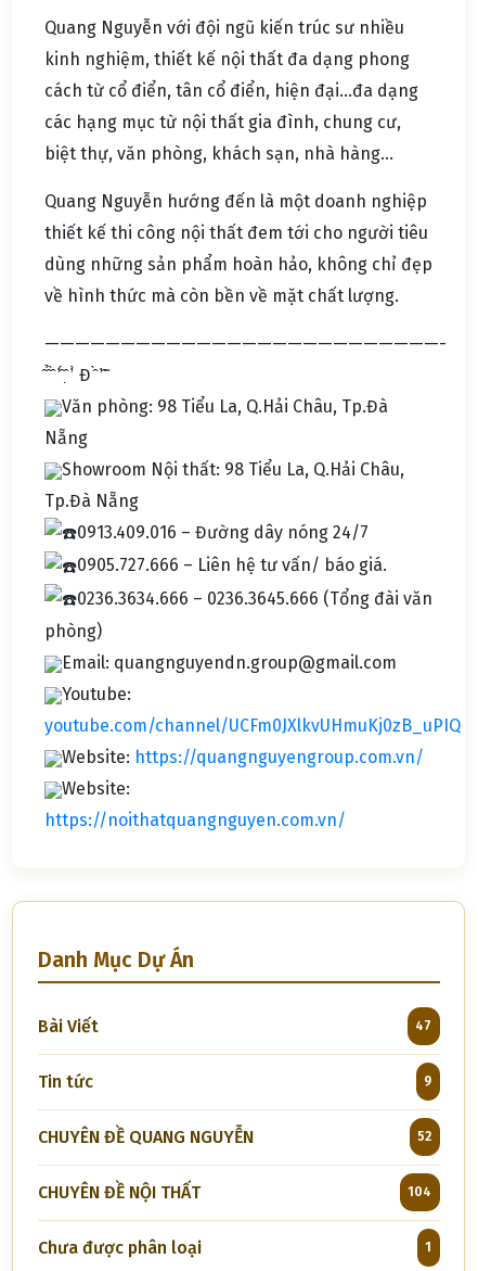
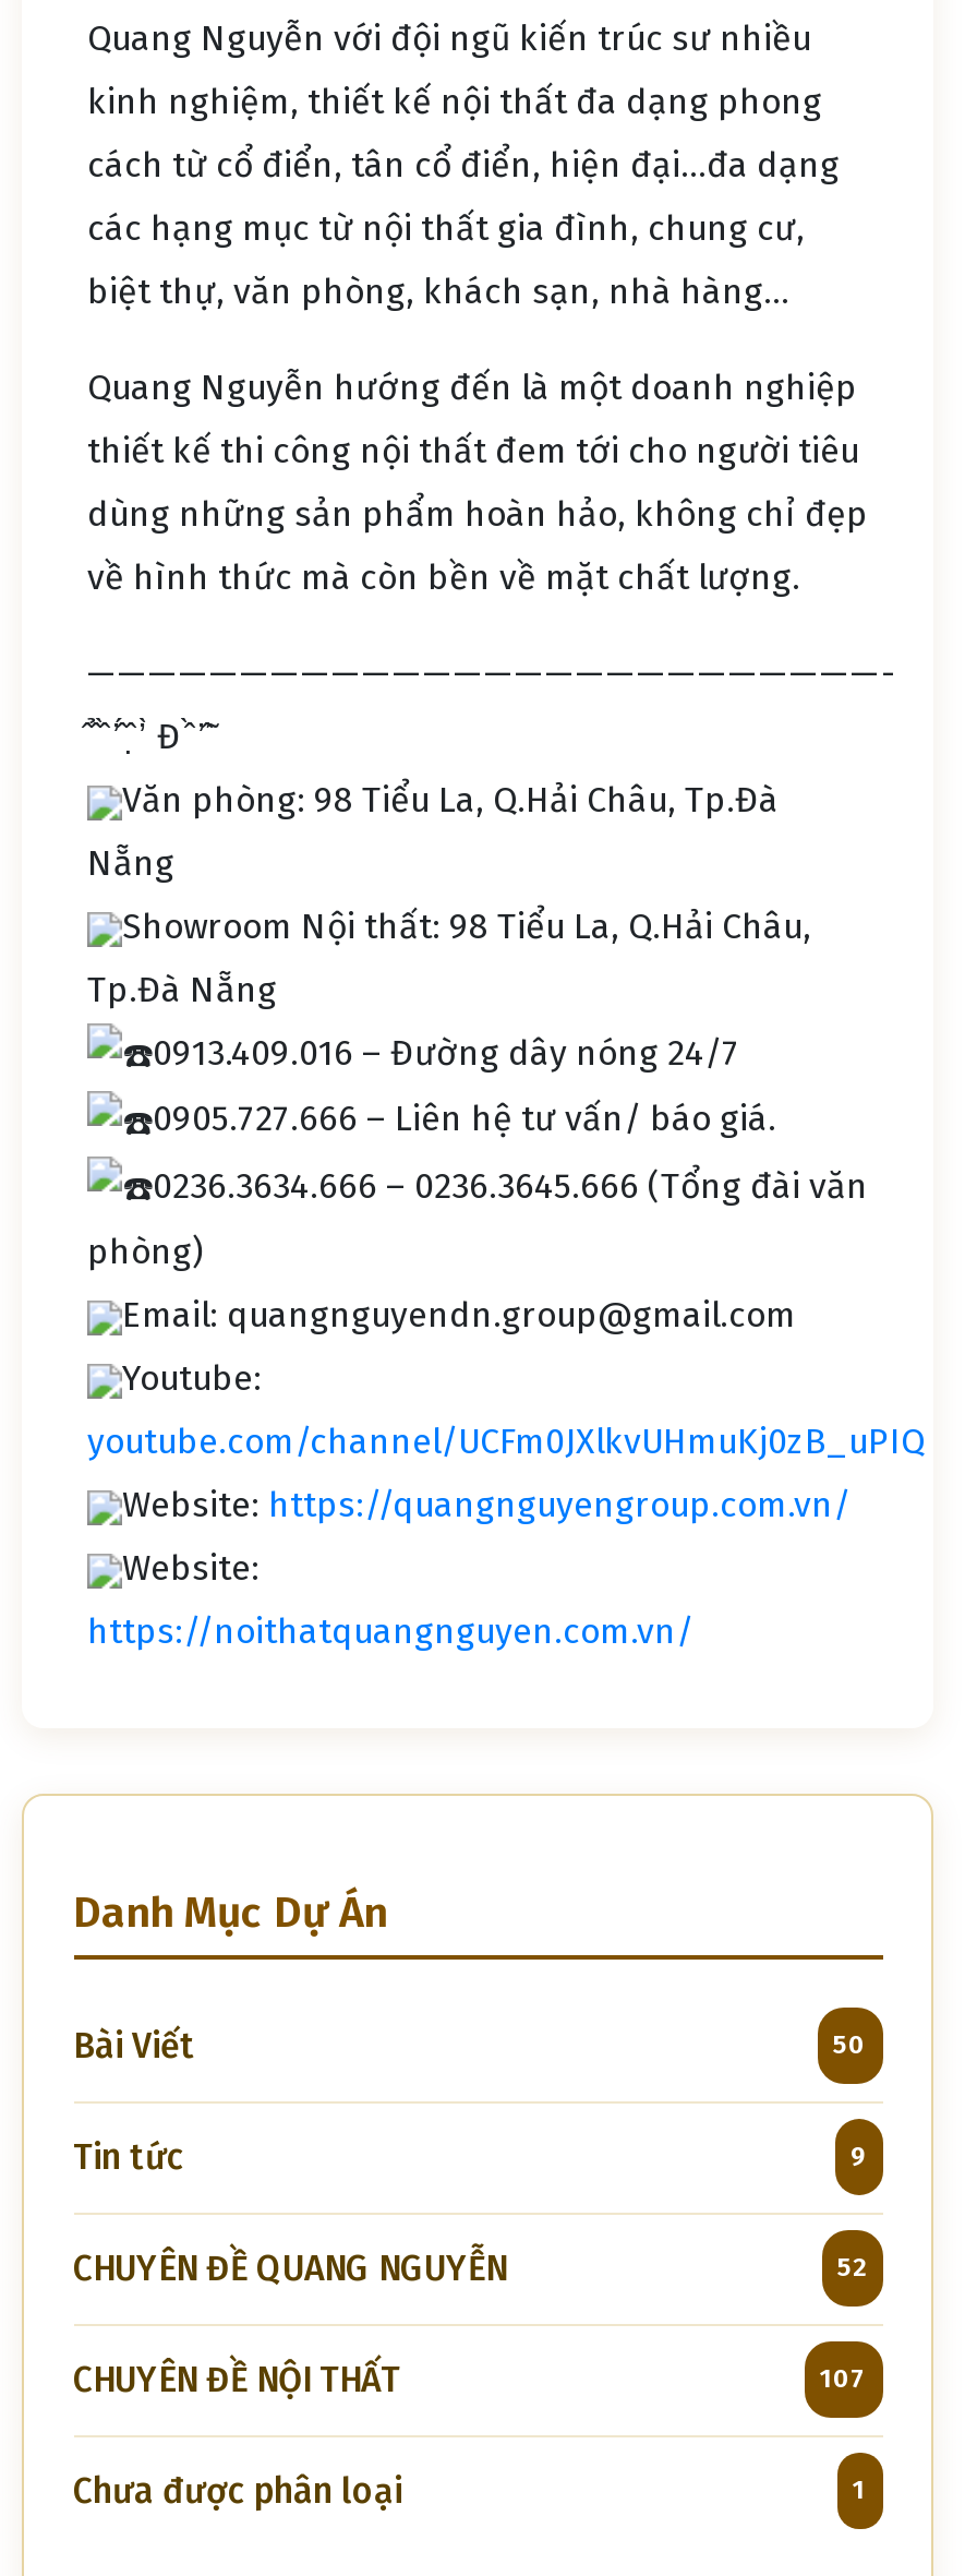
- 47
+ 50

- 104
+ 107
